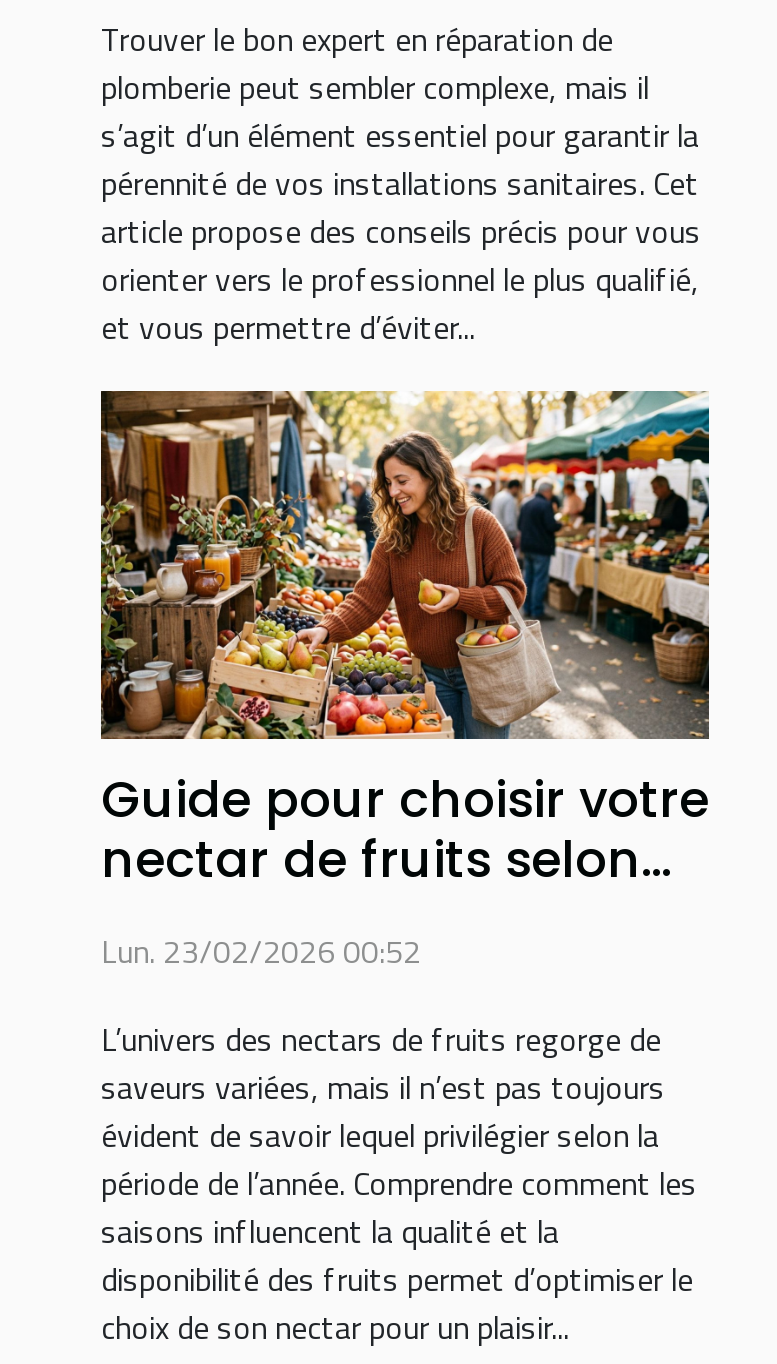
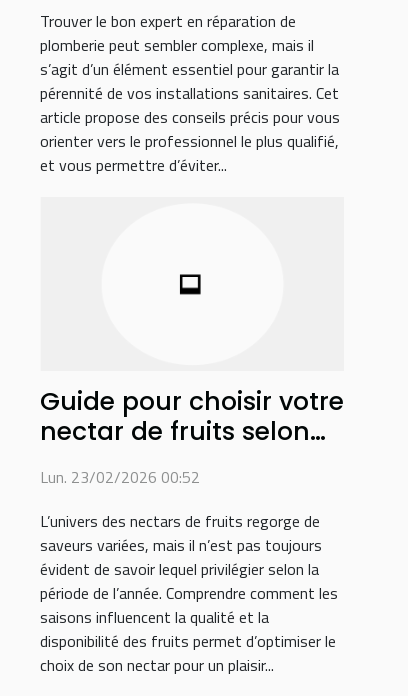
- [image]
